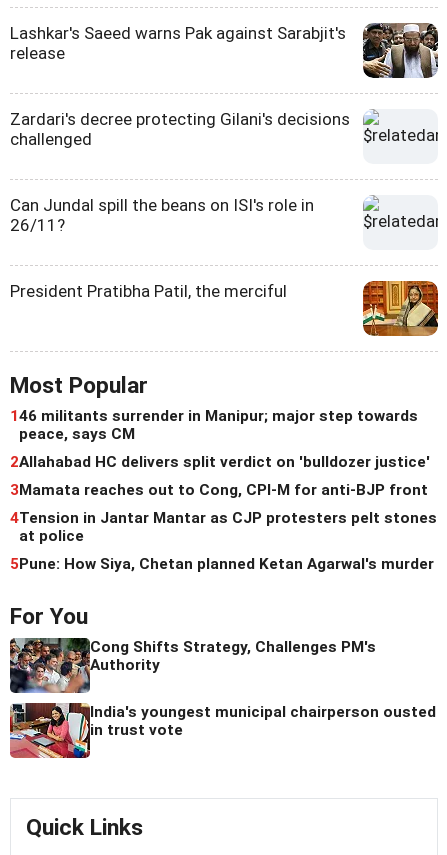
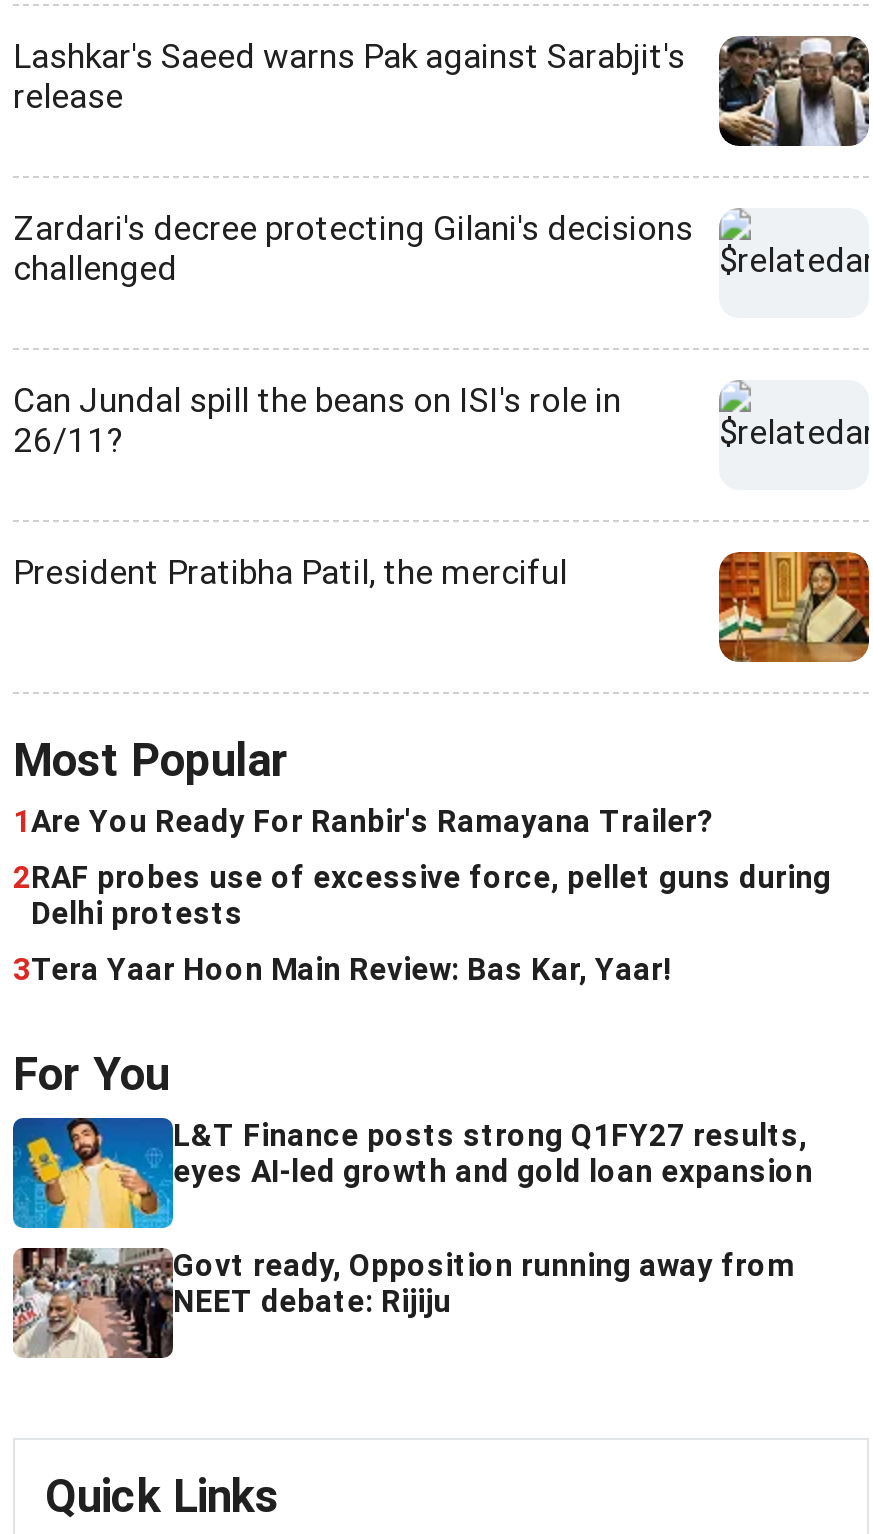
- 146 militants surrender in Manipur; major step towards
- peace, says CM
- 2Allahabad HC delivers split verdict on 'bulldozer justice'
- 3Mamata reaches out to Cong, CPI-M for anti-BJP front
- 4Tension in Jantar Mantar as CJP protesters pelt stones
- at police
- 5Pune: How Siya, Chetan planned Ketan Agarwal's murder
+ 1Are You Ready For Ranbir's Ramayana Trailer?
+ 2RAF probes use of excessive force, pellet guns during
+ Delhi protests
+ 3Tera Yaar Hoon Main Review: Bas Kar, Yaar!

- [image]
- Cong Shifts Strategy, Challenges PM's
- Authority
+ [image]
+ L&T Finance posts strong Q1FY27 results,
+ eyes AI-led growth and gold loan expansion

- [image]
- India's youngest municipal chairperson ousted
- in trust vote
+ [image]
+ Govt ready, Opposition running away from
+ NEET debate: Rijiju
